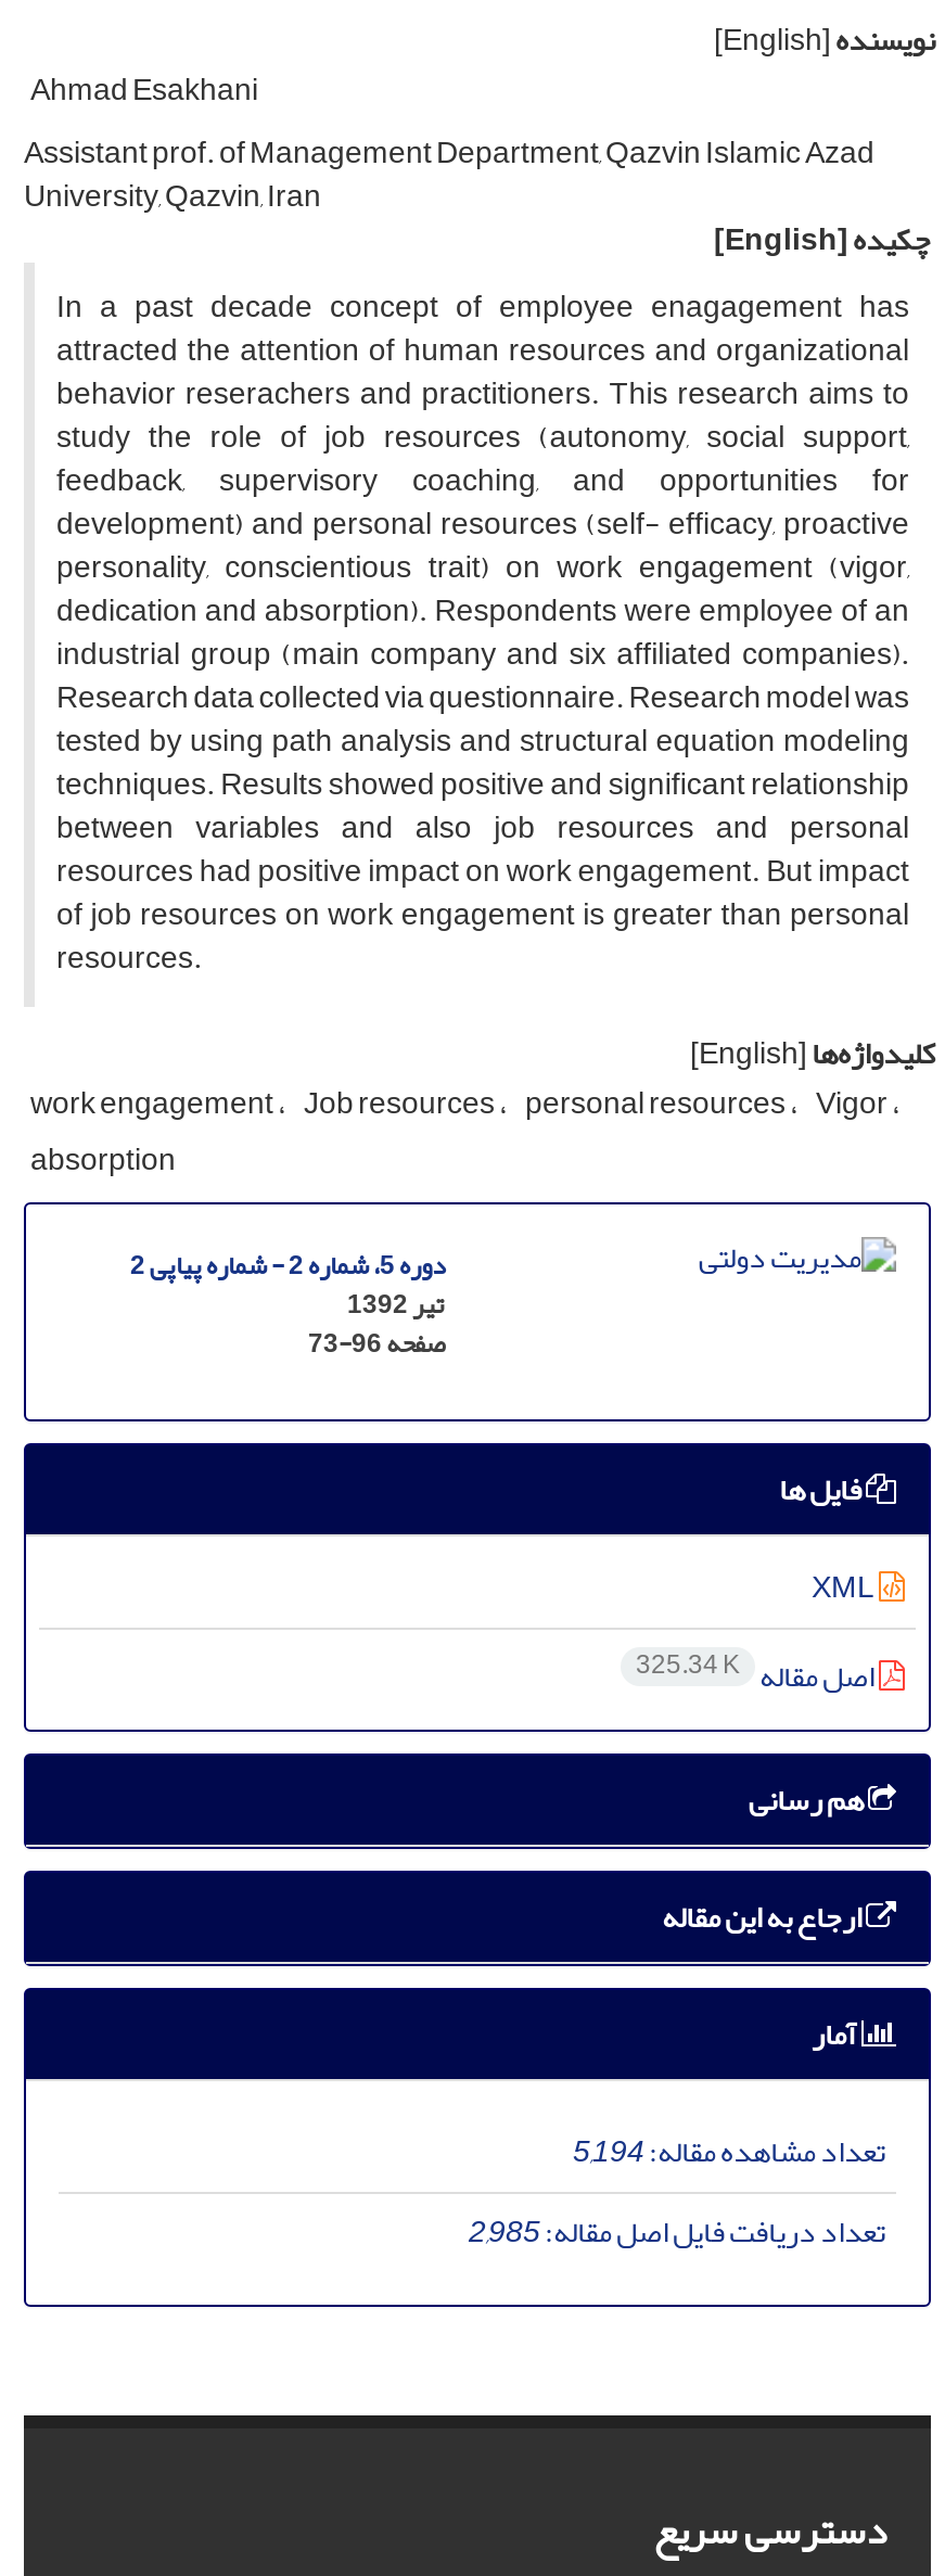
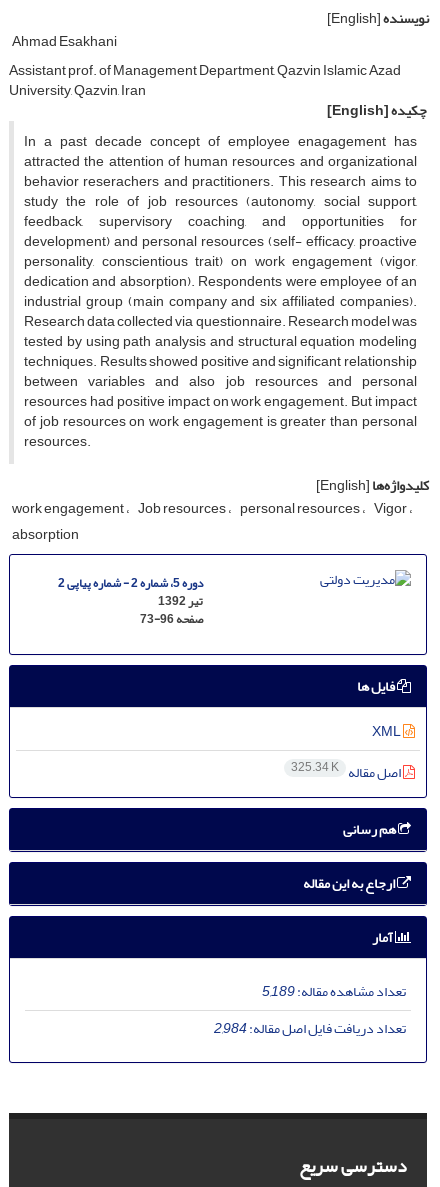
- تعداد مشاهده مقاله:5,194
+ تعداد مشاهده مقاله:5,189

- تعداد دریافت فایل اصل مقاله:2,985
+ تعداد دریافت فایل اصل مقاله:2,984
